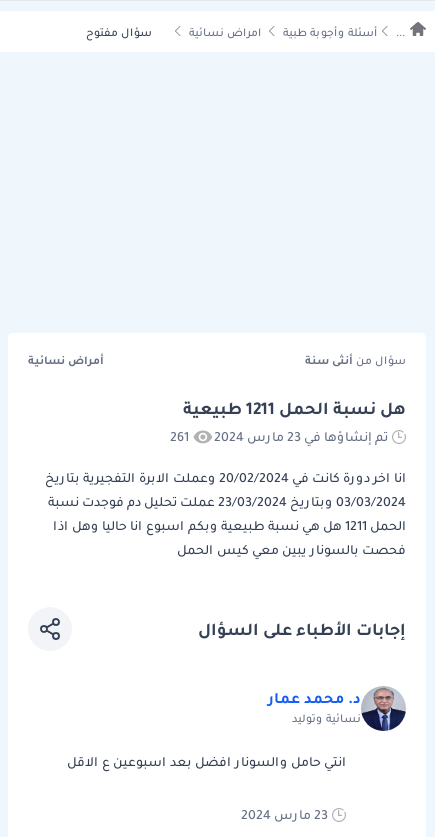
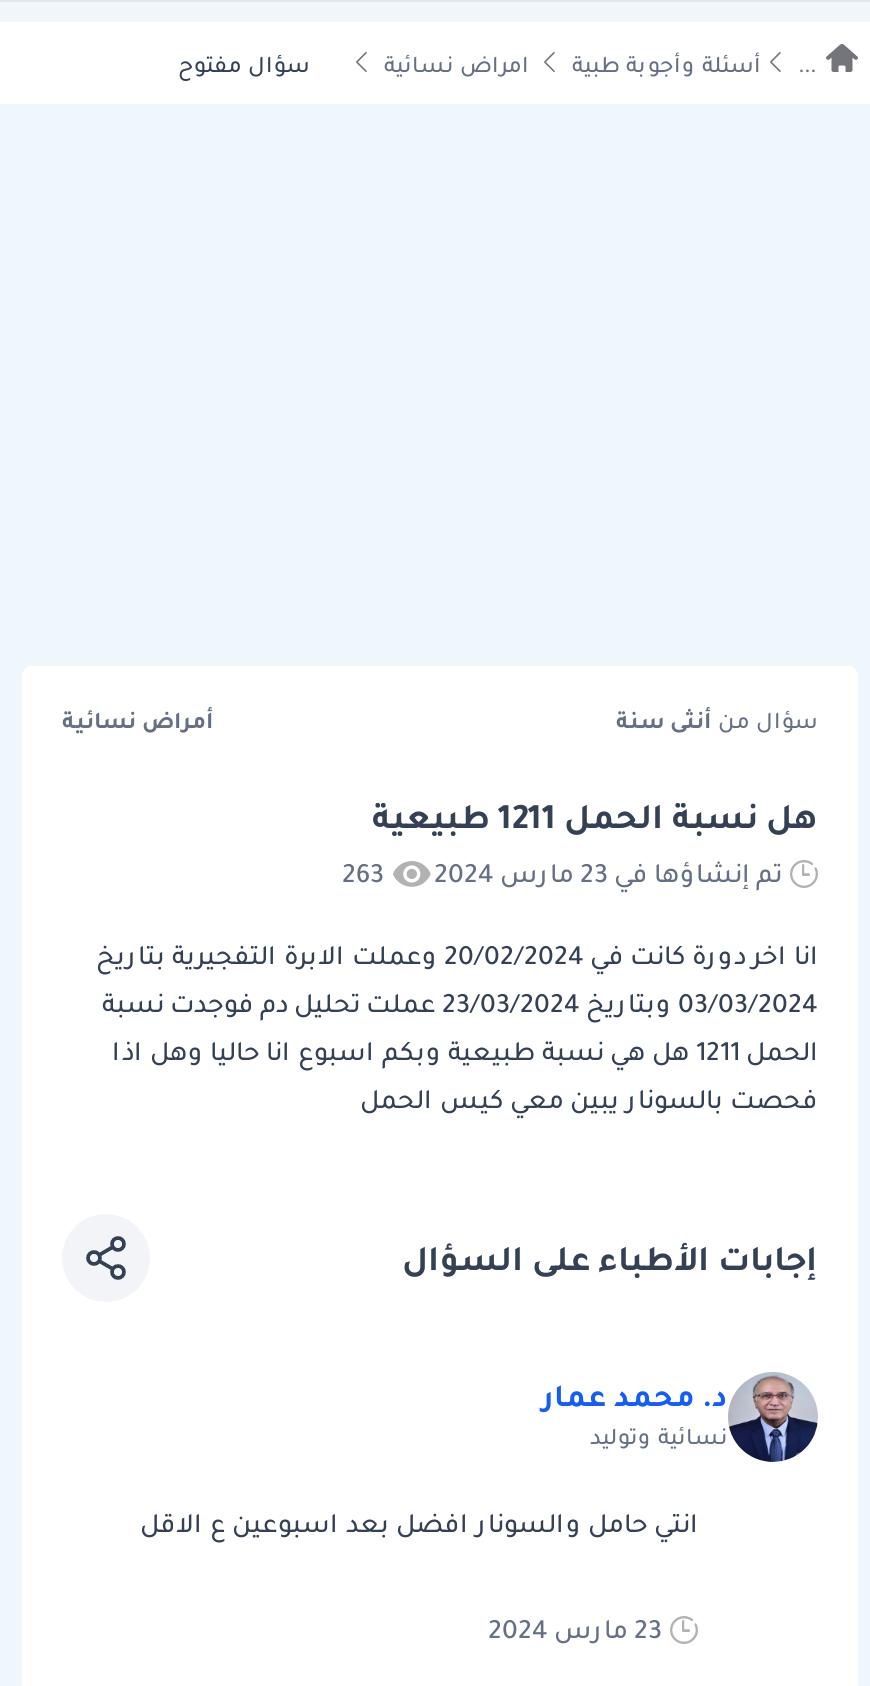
- 261
+ 263
